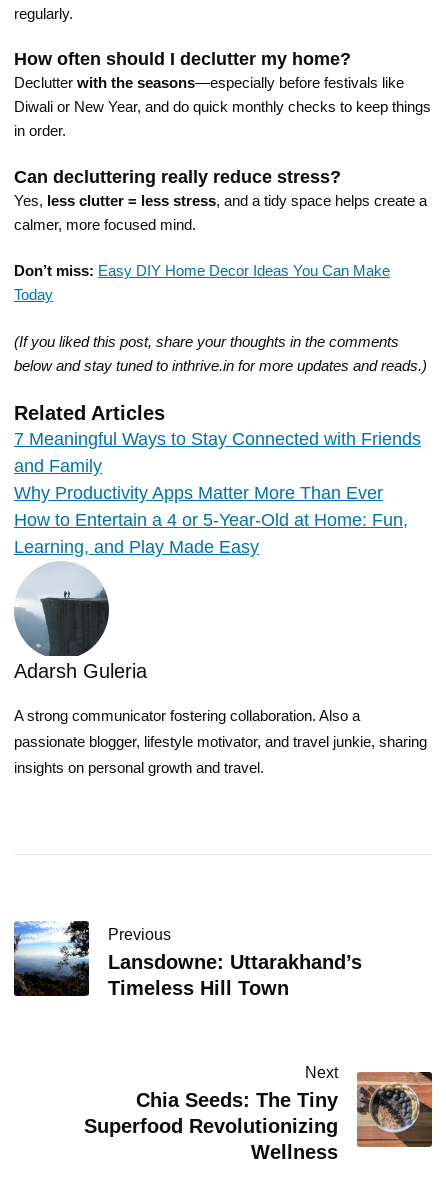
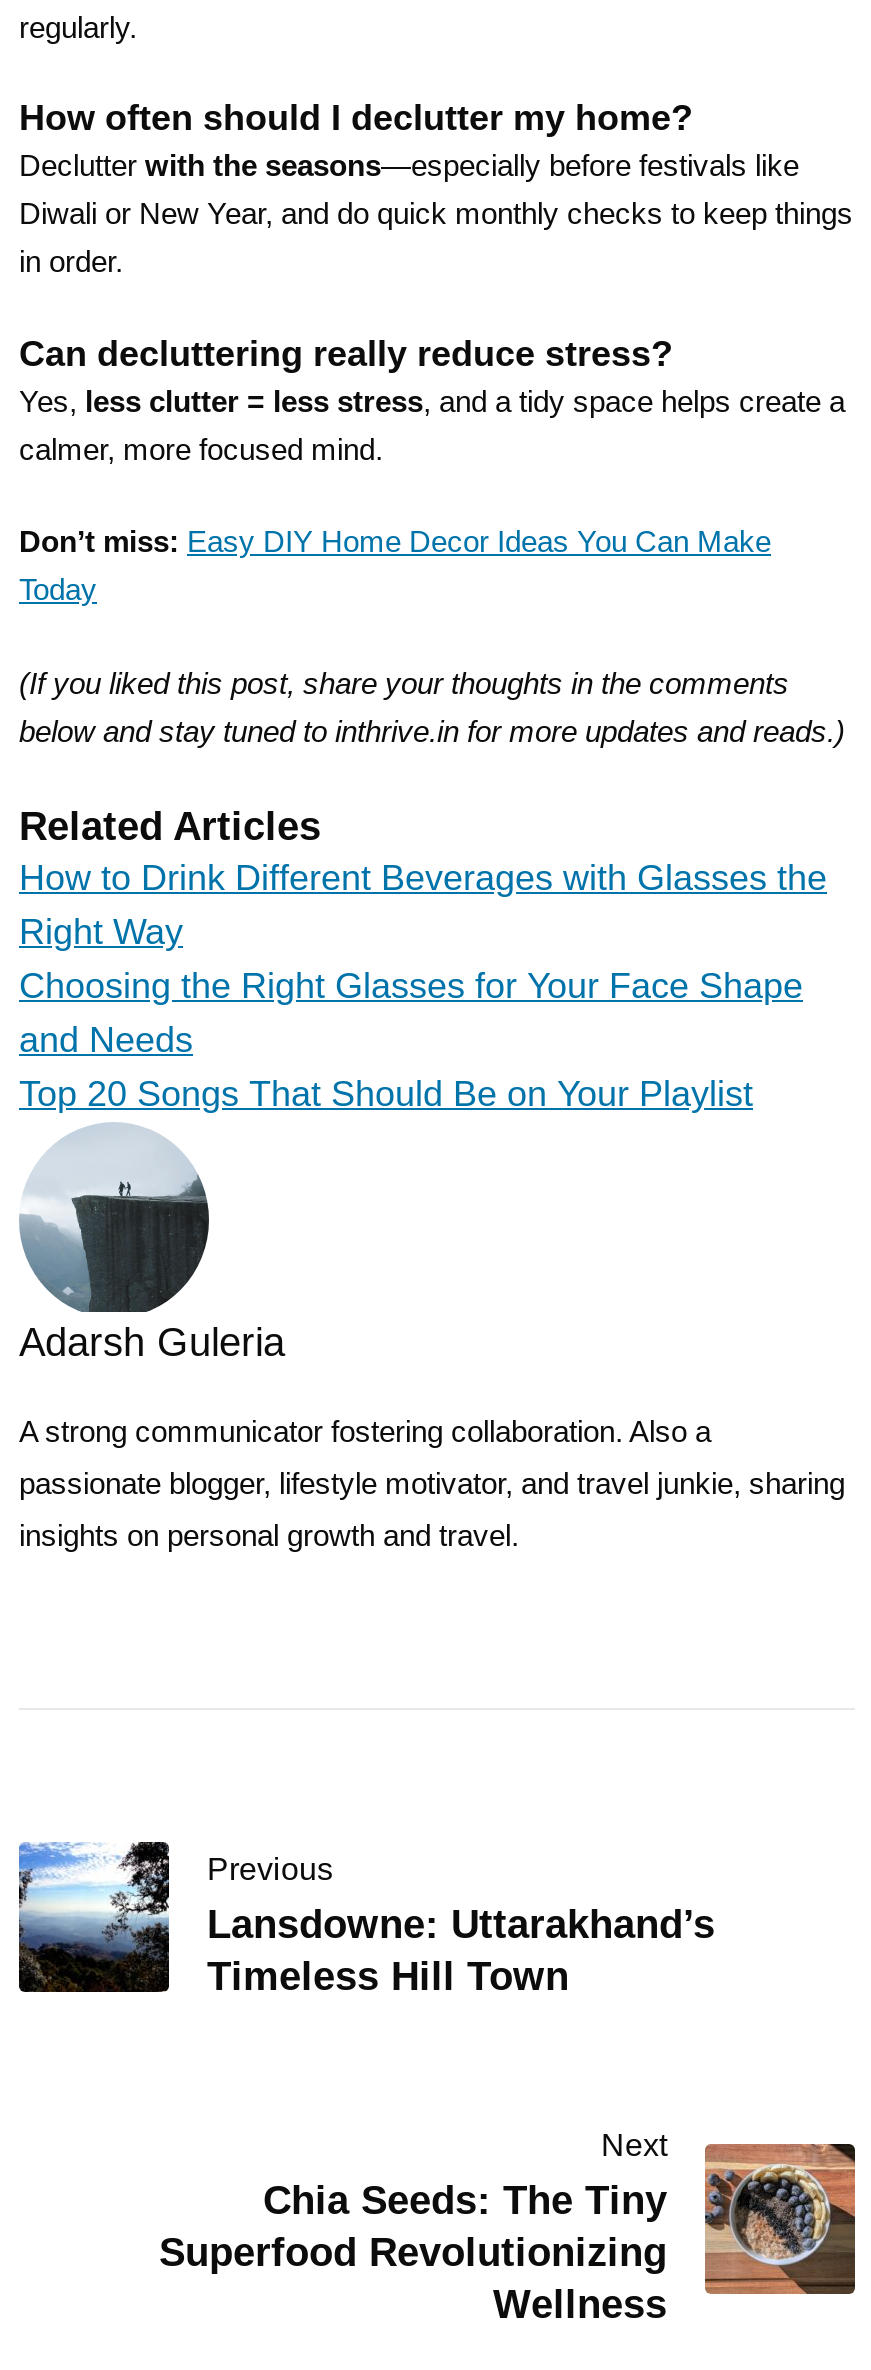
- 7 Meaningful Ways to Stay Connected with Friends
- and Family
- Why Productivity Apps Matter More Than Ever
- How to Entertain a 4 or 5-Year-Old at Home: Fun,
- Learning, and Play Made Easy
+ How to Drink Different Beverages with Glasses the
+ Right Way
+ Choosing the Right Glasses for Your Face Shape
+ and Needs
+ Top 20 Songs That Should Be on Your Playlist
